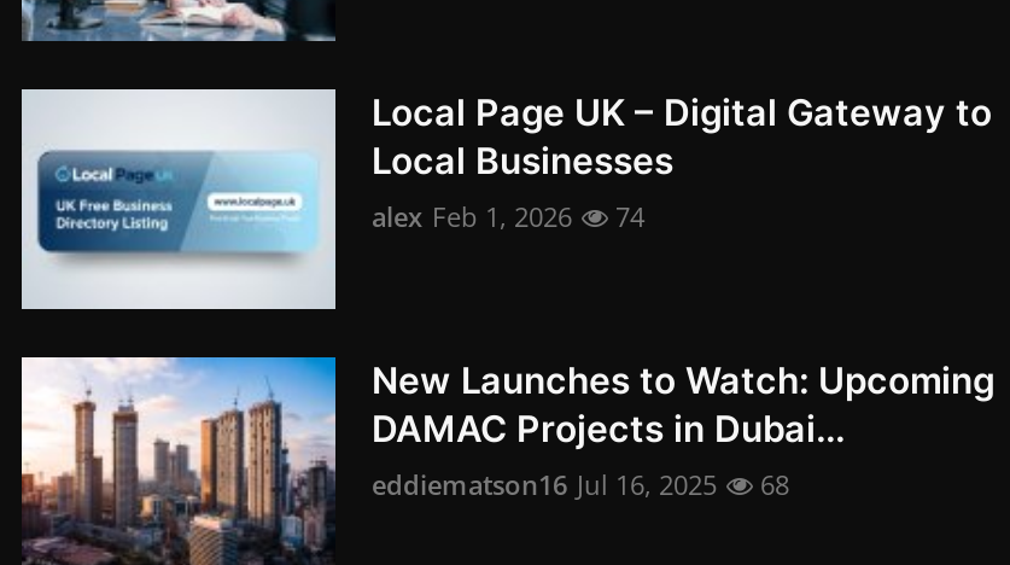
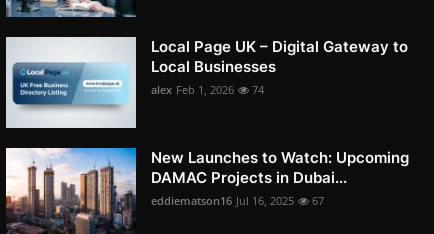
- eddiematson16 Jul 16, 2025 68
+ eddiematson16 Jul 16, 2025 67
